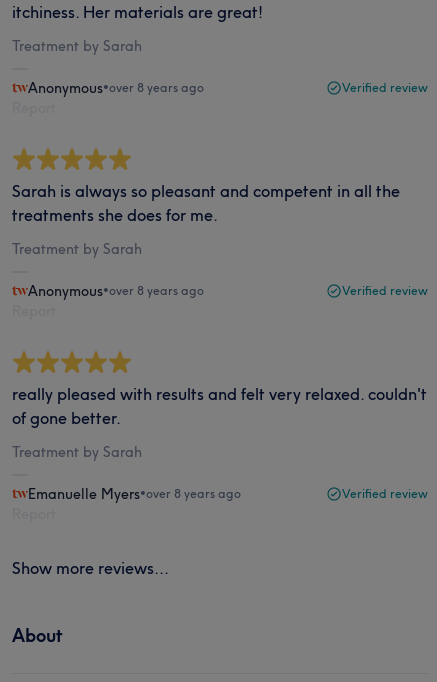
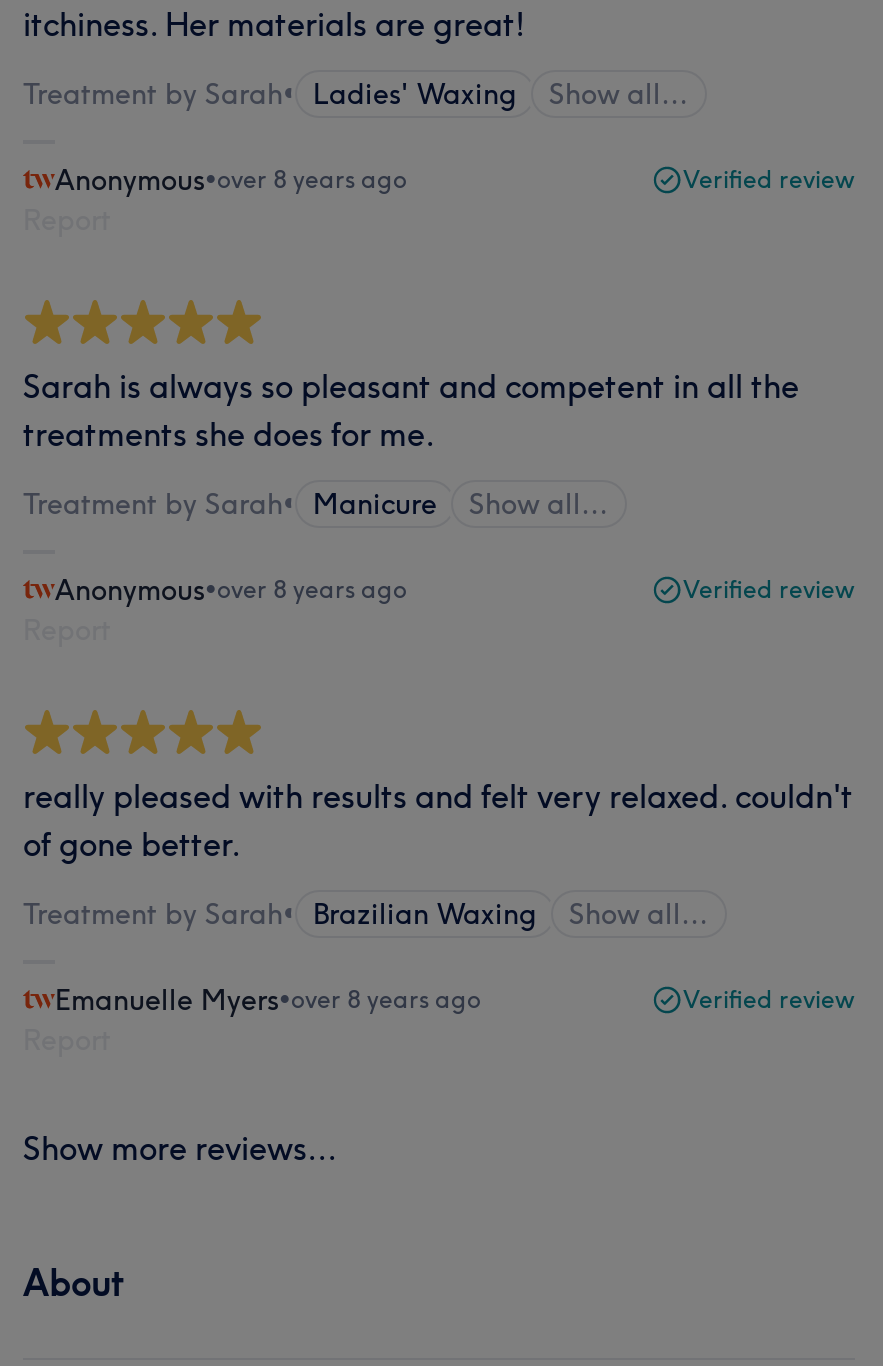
- Treatment by Sarah
+ Treatment by Sarah• Ladies' Waxing
+ Show all…

- Treatment by Sarah
+ Treatment by Sarah• Manicure
+ Show all…

- Treatment by Sarah
+ Treatment by Sarah• Brazilian Waxing
+ Show all…
